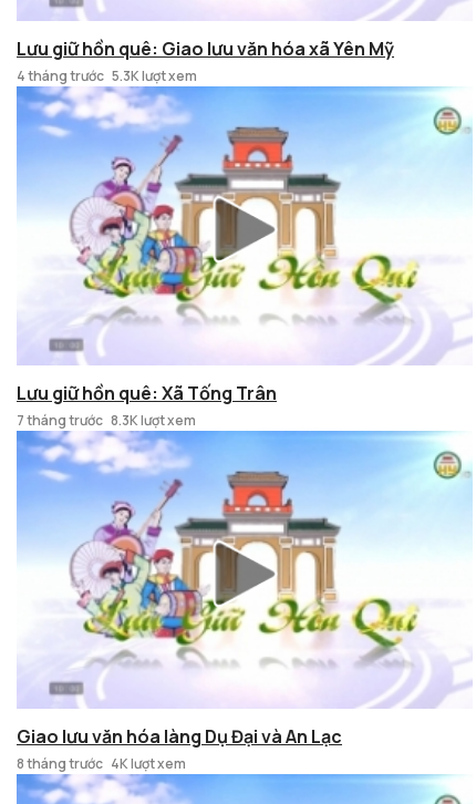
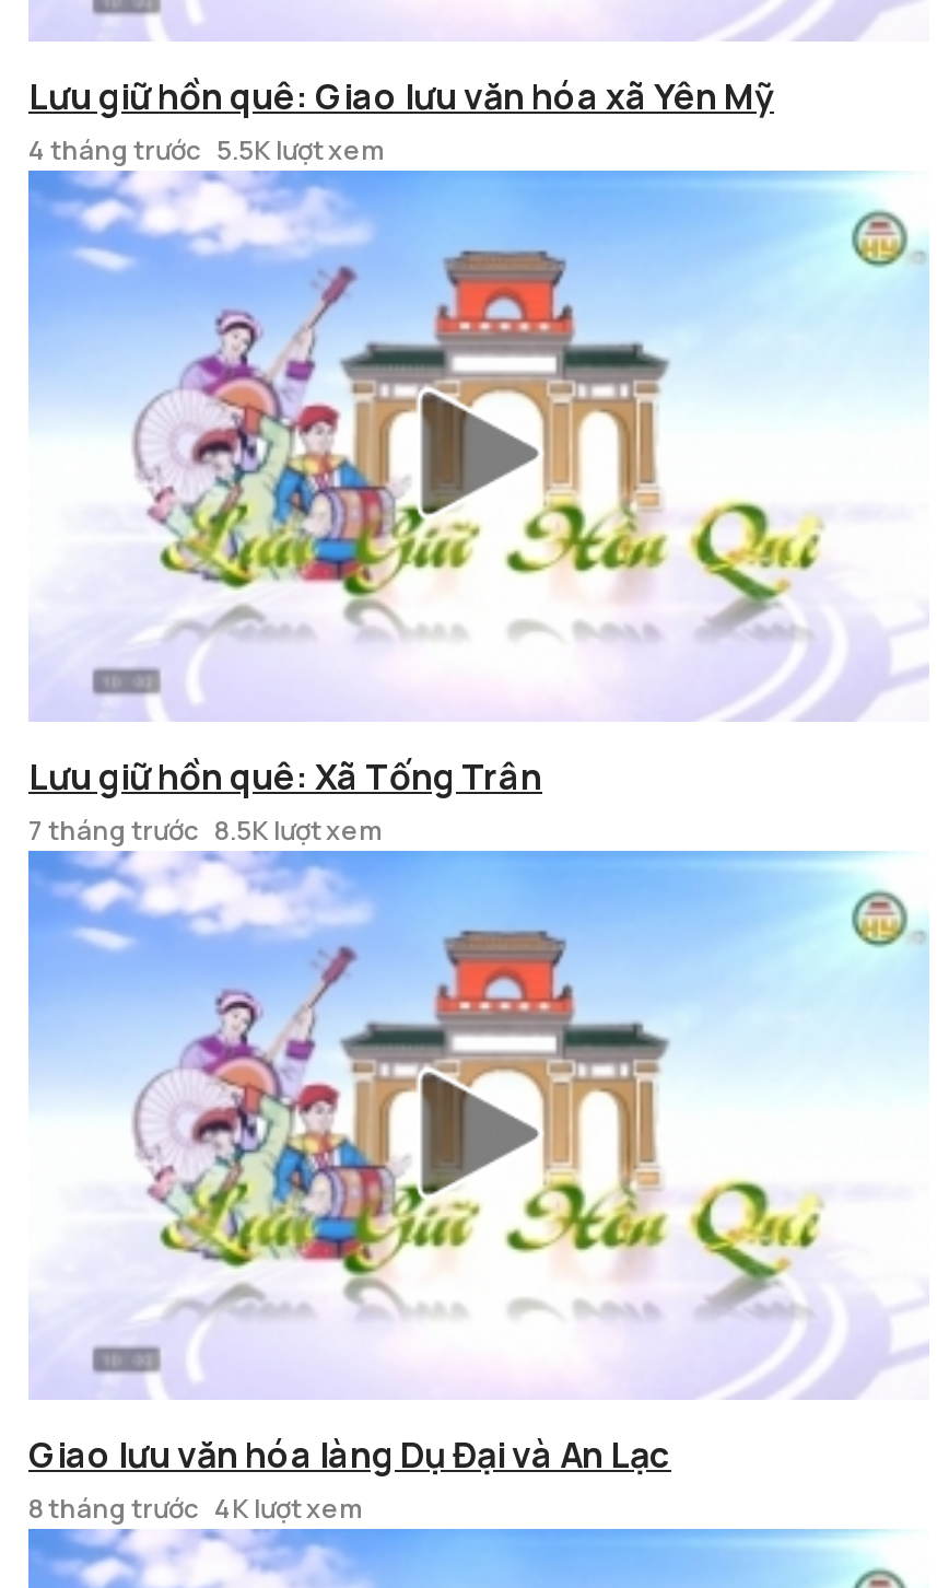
- 4 tháng trước 5.3K lượt xem
+ 4 tháng trước 5.5K lượt xem

- 7 tháng trước 8.3K lượt xem
+ 7 tháng trước 8.5K lượt xem
